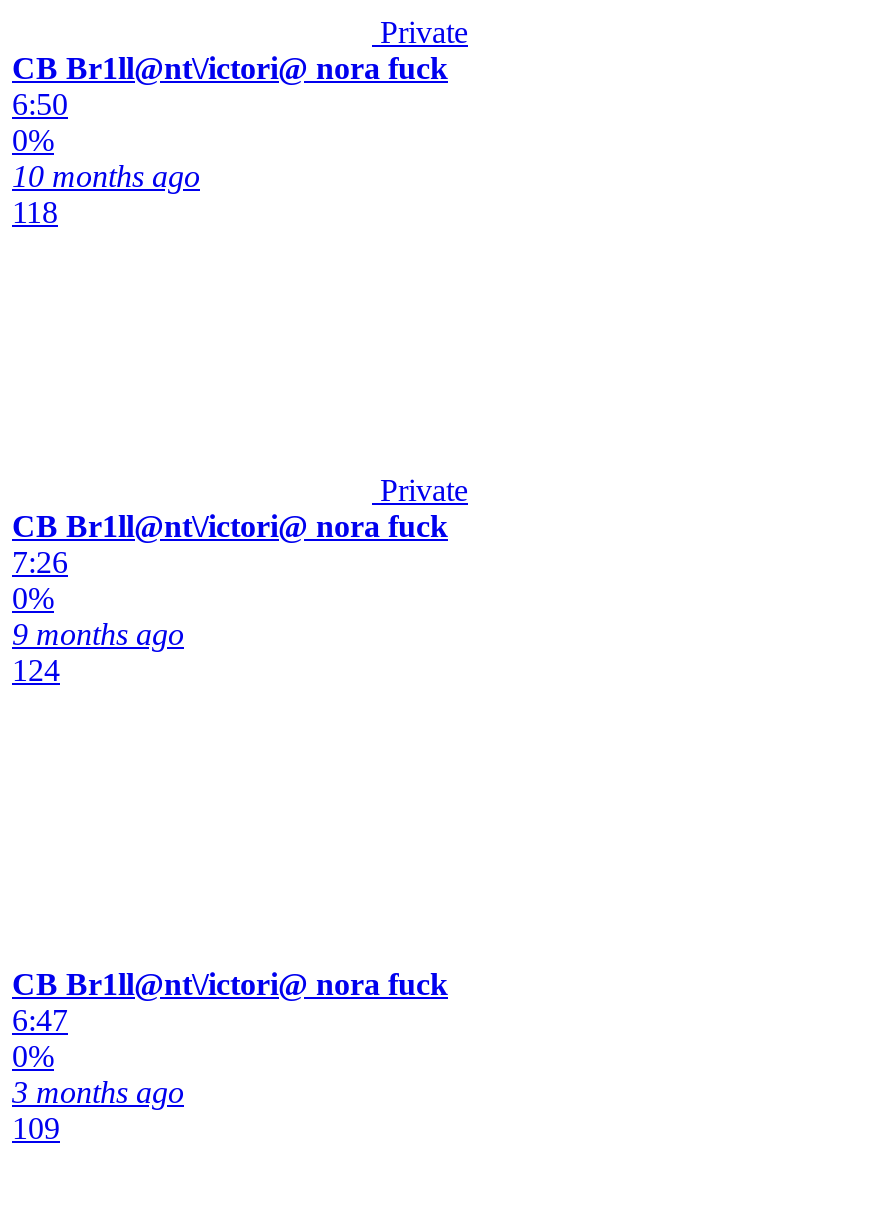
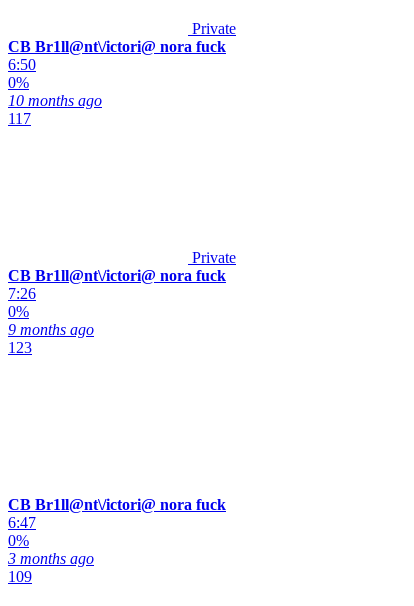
- 118
+ 117

- 124
+ 123
